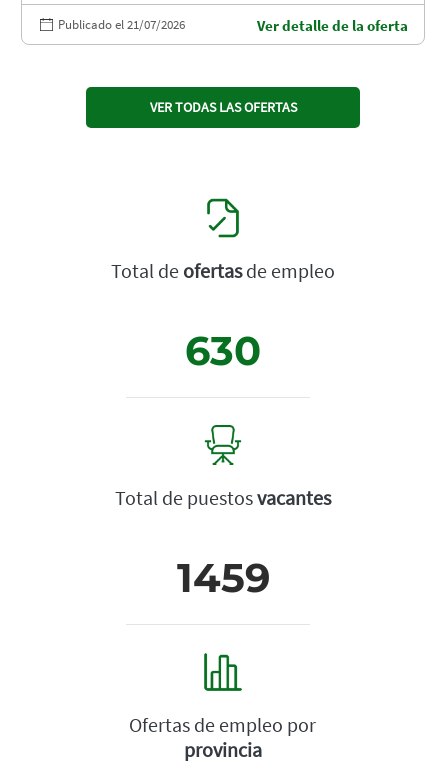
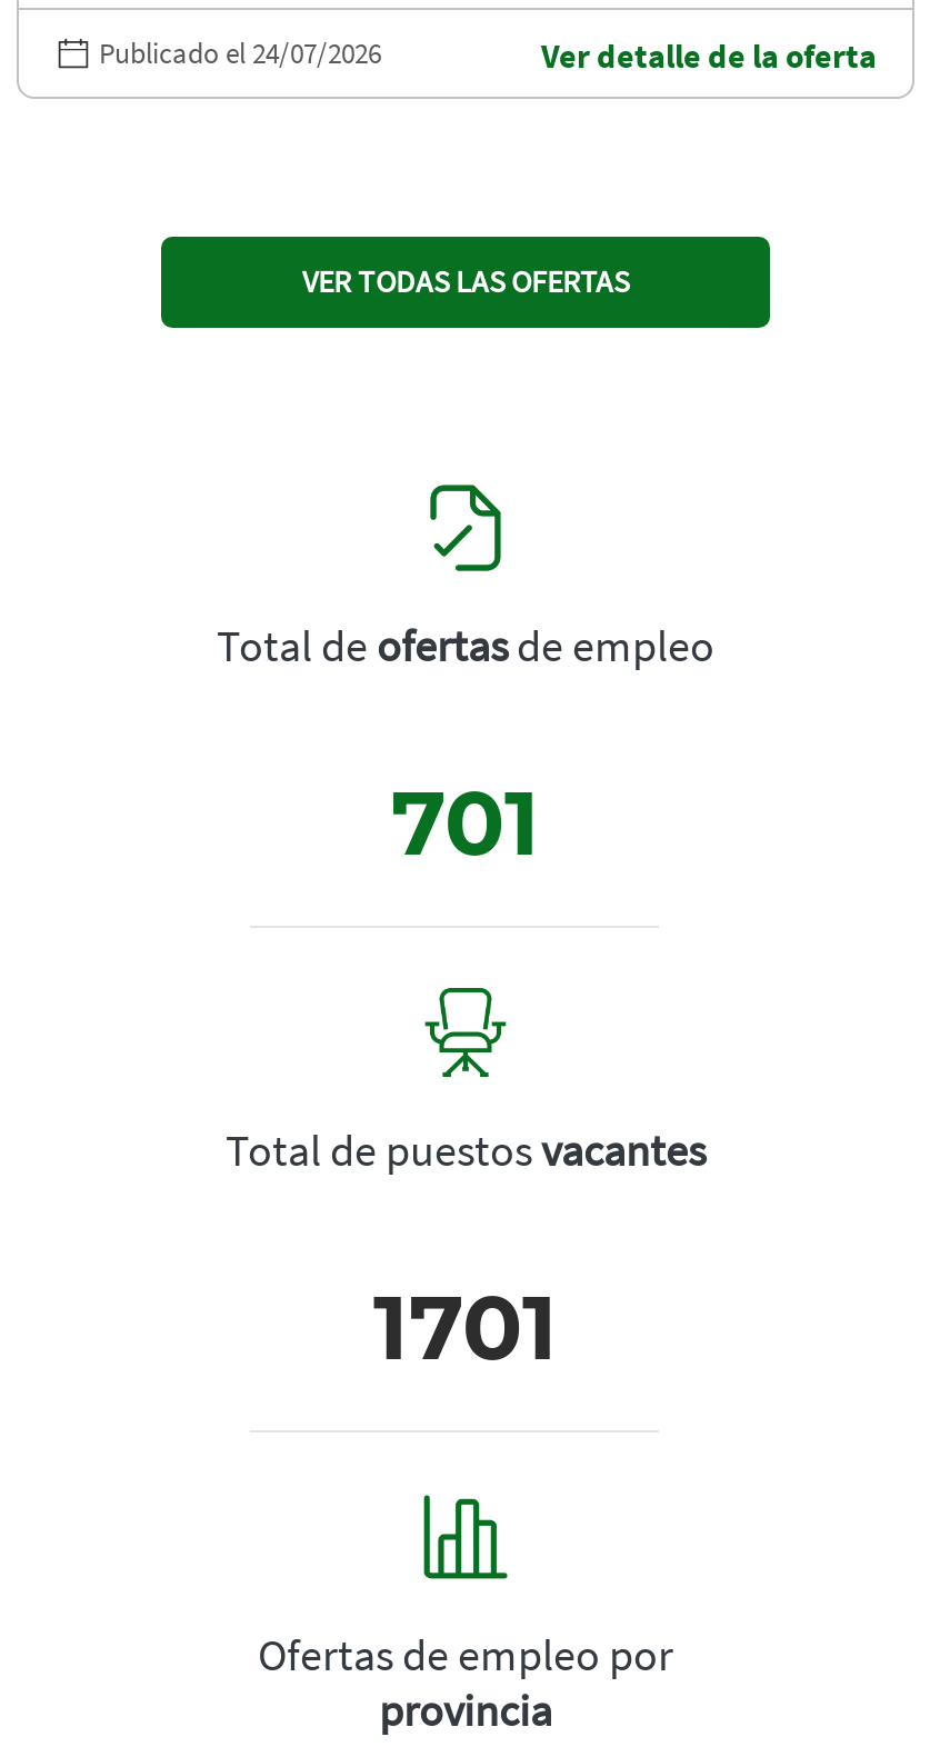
- Publicado el 21/07/2026
+ Publicado el 24/07/2026

- 630
+ 701

- 1459
+ 1701
